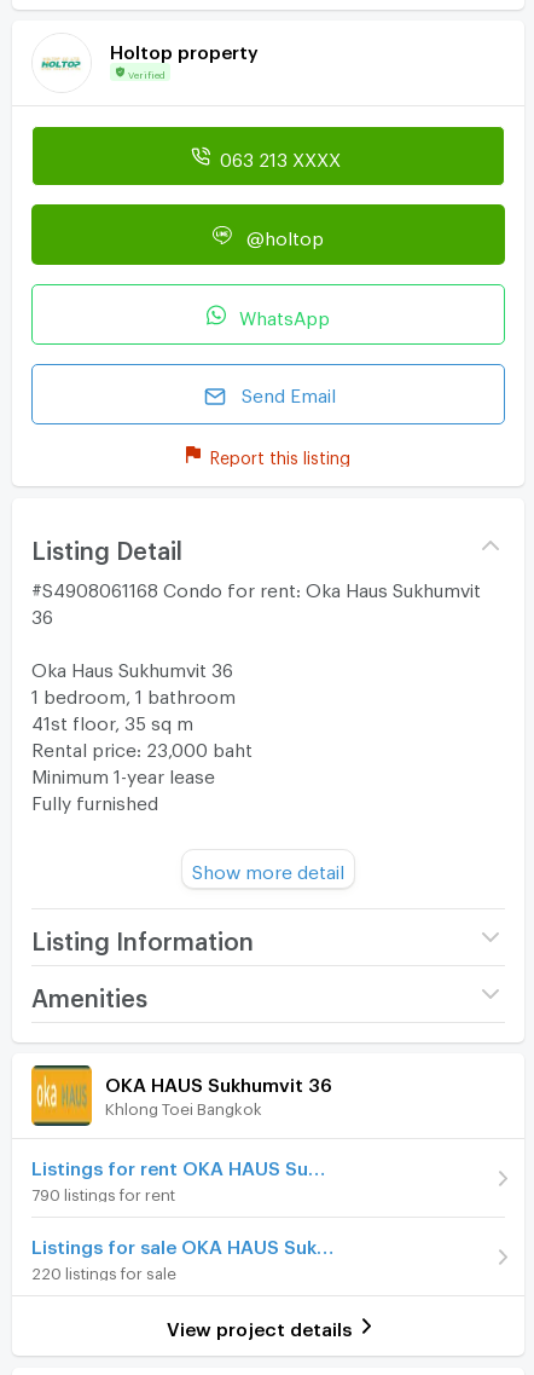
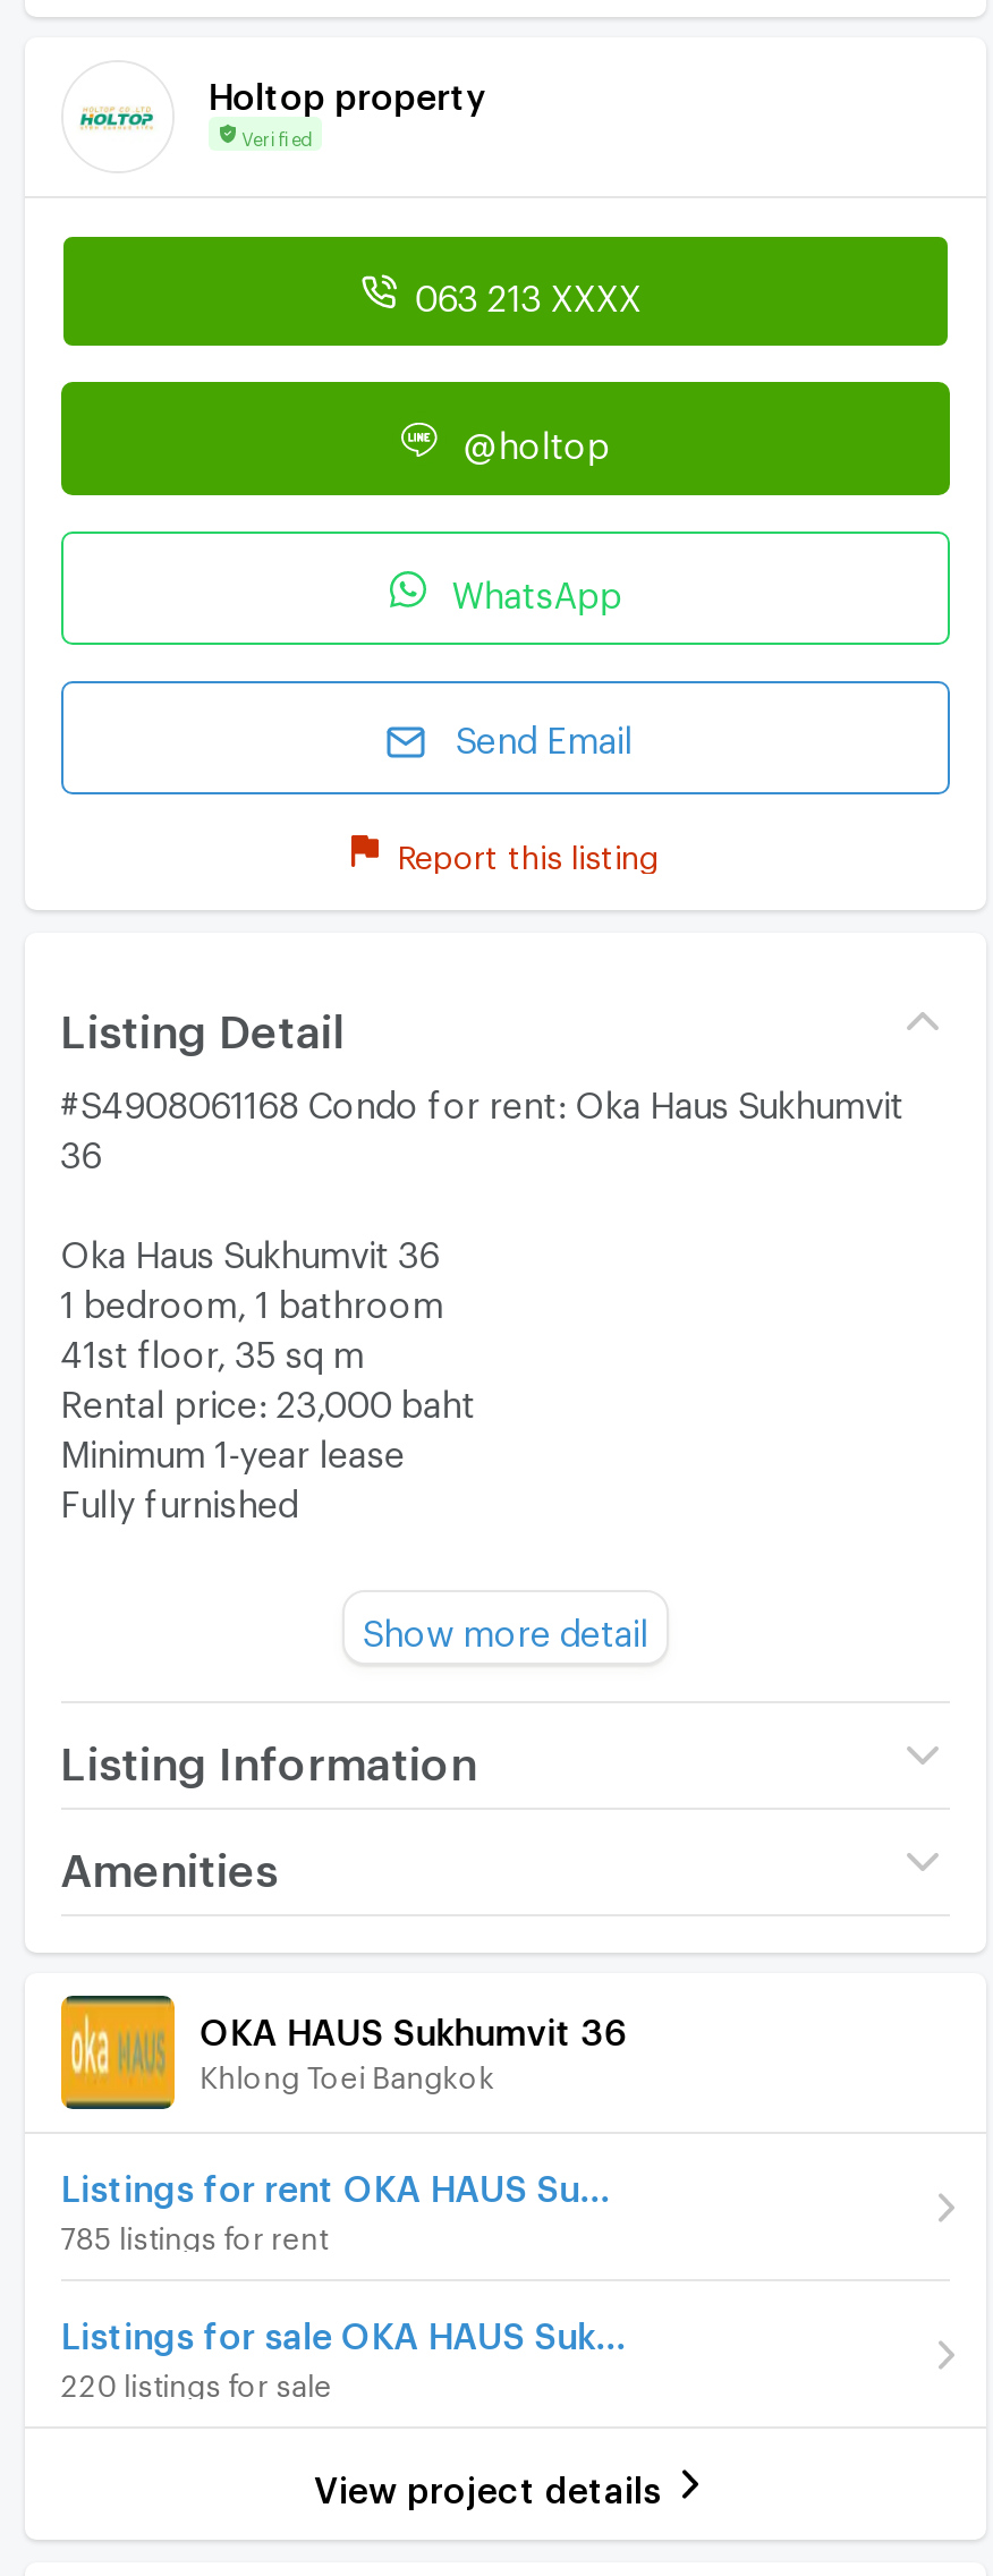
- 790 listings for rent
+ 785 listings for rent
